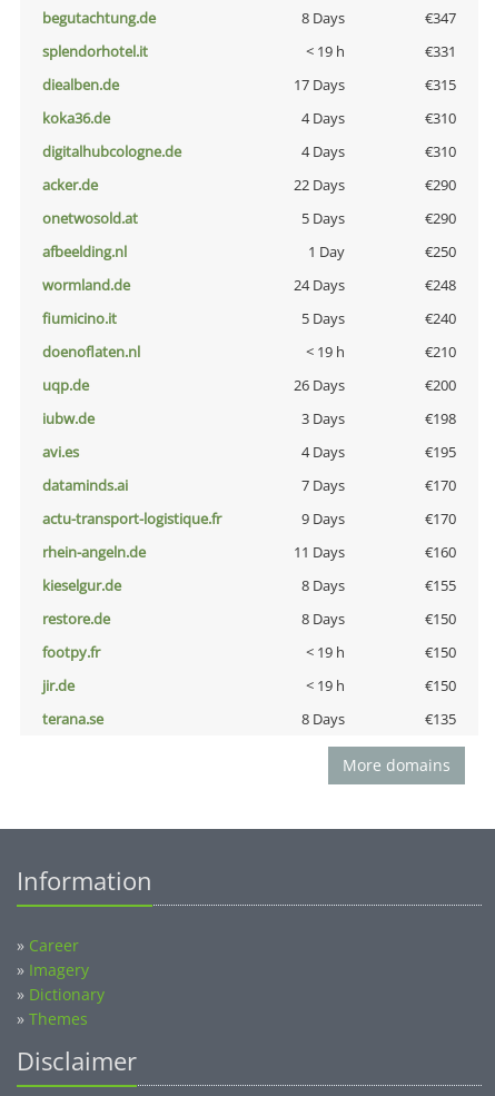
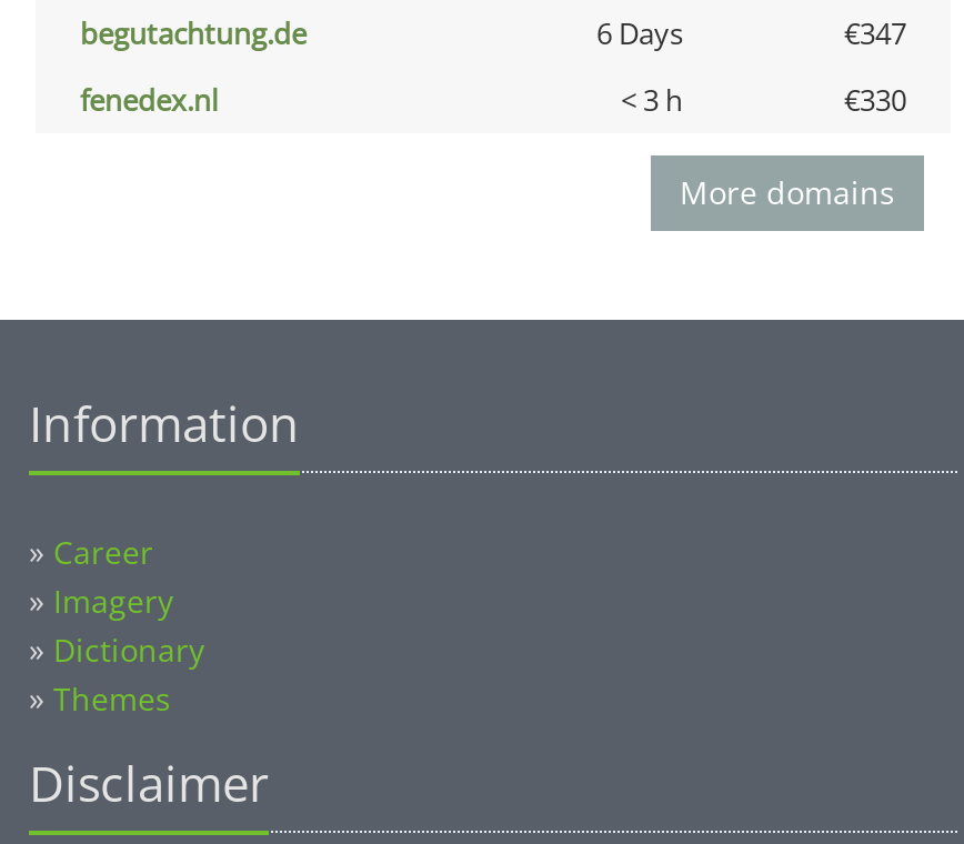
- 8 Days
+ 6 Days

- splendorhotel.it
- < 19 h
- €331
- diealben.de
- 17 Days
- €315
- koka36.de
- 4 Days
- €310
- digitalhubcologne.de
- 4 Days
- €310
- acker.de
- 22 Days
- €290
- onetwosold.at
- 5 Days
- €290
- afbeelding.nl
- 1 Day
- €250
- wormland.de
- 24 Days
- €248
- fiumicino.it
- 5 Days
- €240
- doenoflaten.nl
- < 19 h
- €210
- uqp.de
- 26 Days
- €200
- iubw.de
- 3 Days
- €198
- avi.es
- 4 Days
- €195
- dataminds.ai
- 7 Days
- €170
- actu-transport-logistique.fr
- 9 Days
- €170
- rhein-angeln.de
- 11 Days
- €160
- kieselgur.de
- 8 Days
- €155
- restore.de
- 8 Days
- €150
- footpy.fr
- < 19 h
- €150
- jir.de
- < 19 h
- €150
- terana.se
- 8 Days
- €135
+ fenedex.nl
+ < 3 h
+ €330
